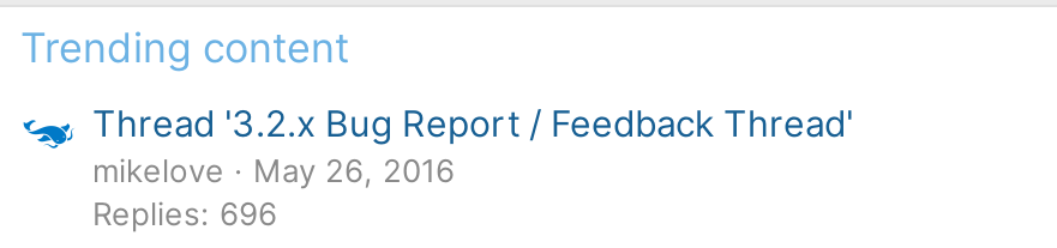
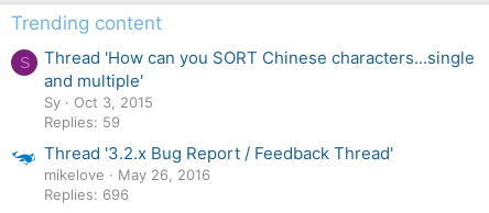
+ S
+ Thread 'How can you SORT Chinese characters...single
+ and multiple'
+ Sy
+ Oct 3, 2015
+ Replies: 59
